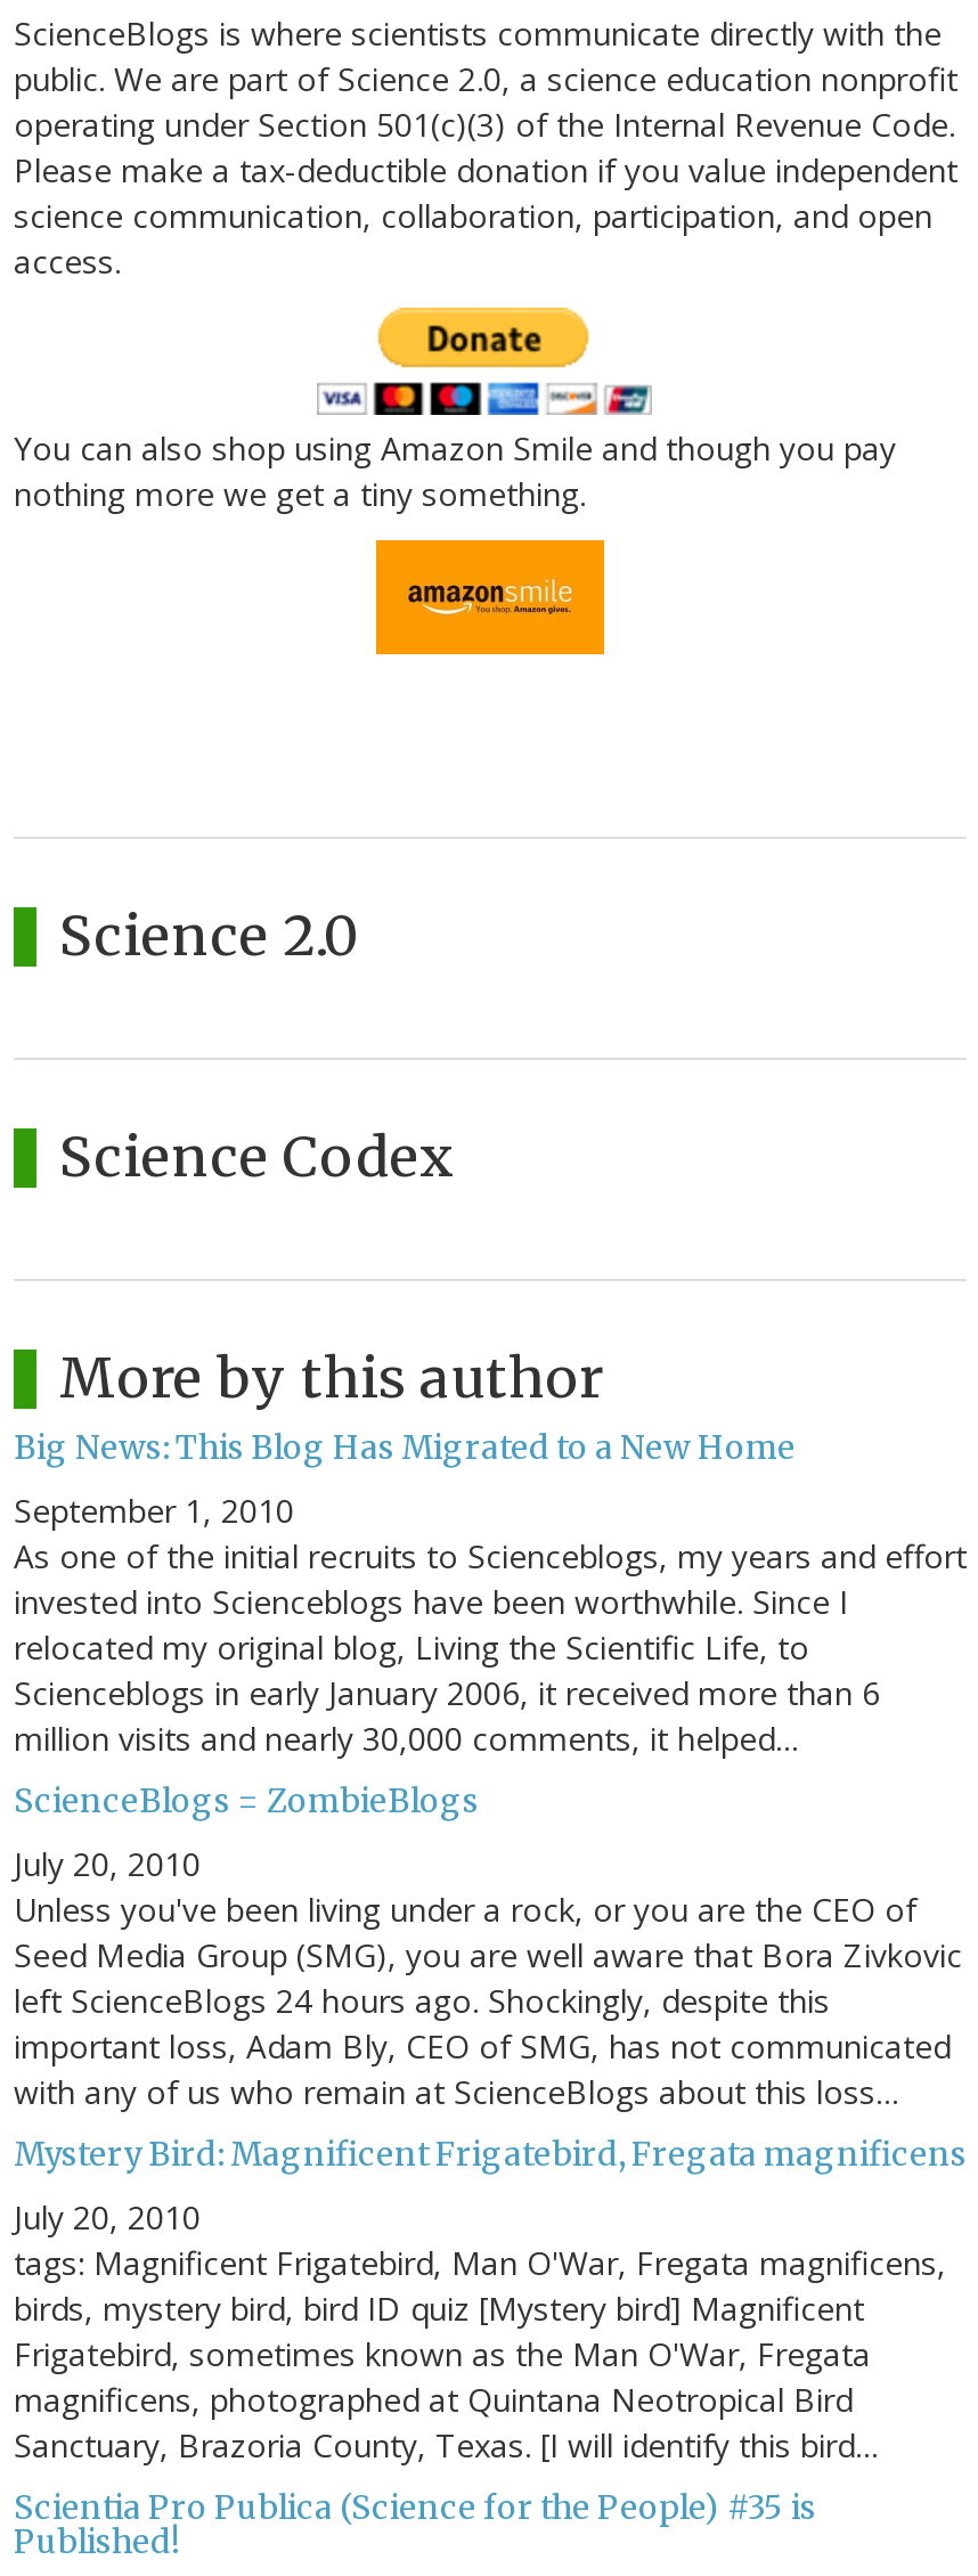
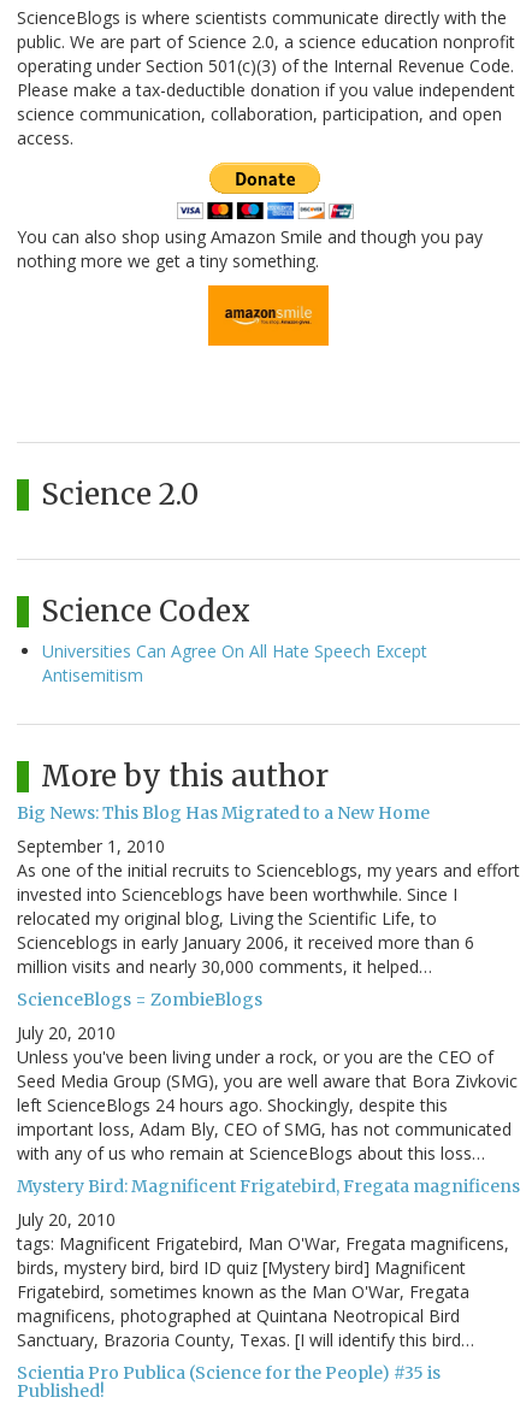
+ Universities Can Agree On All Hate Speech Except
+ Antisemitism
